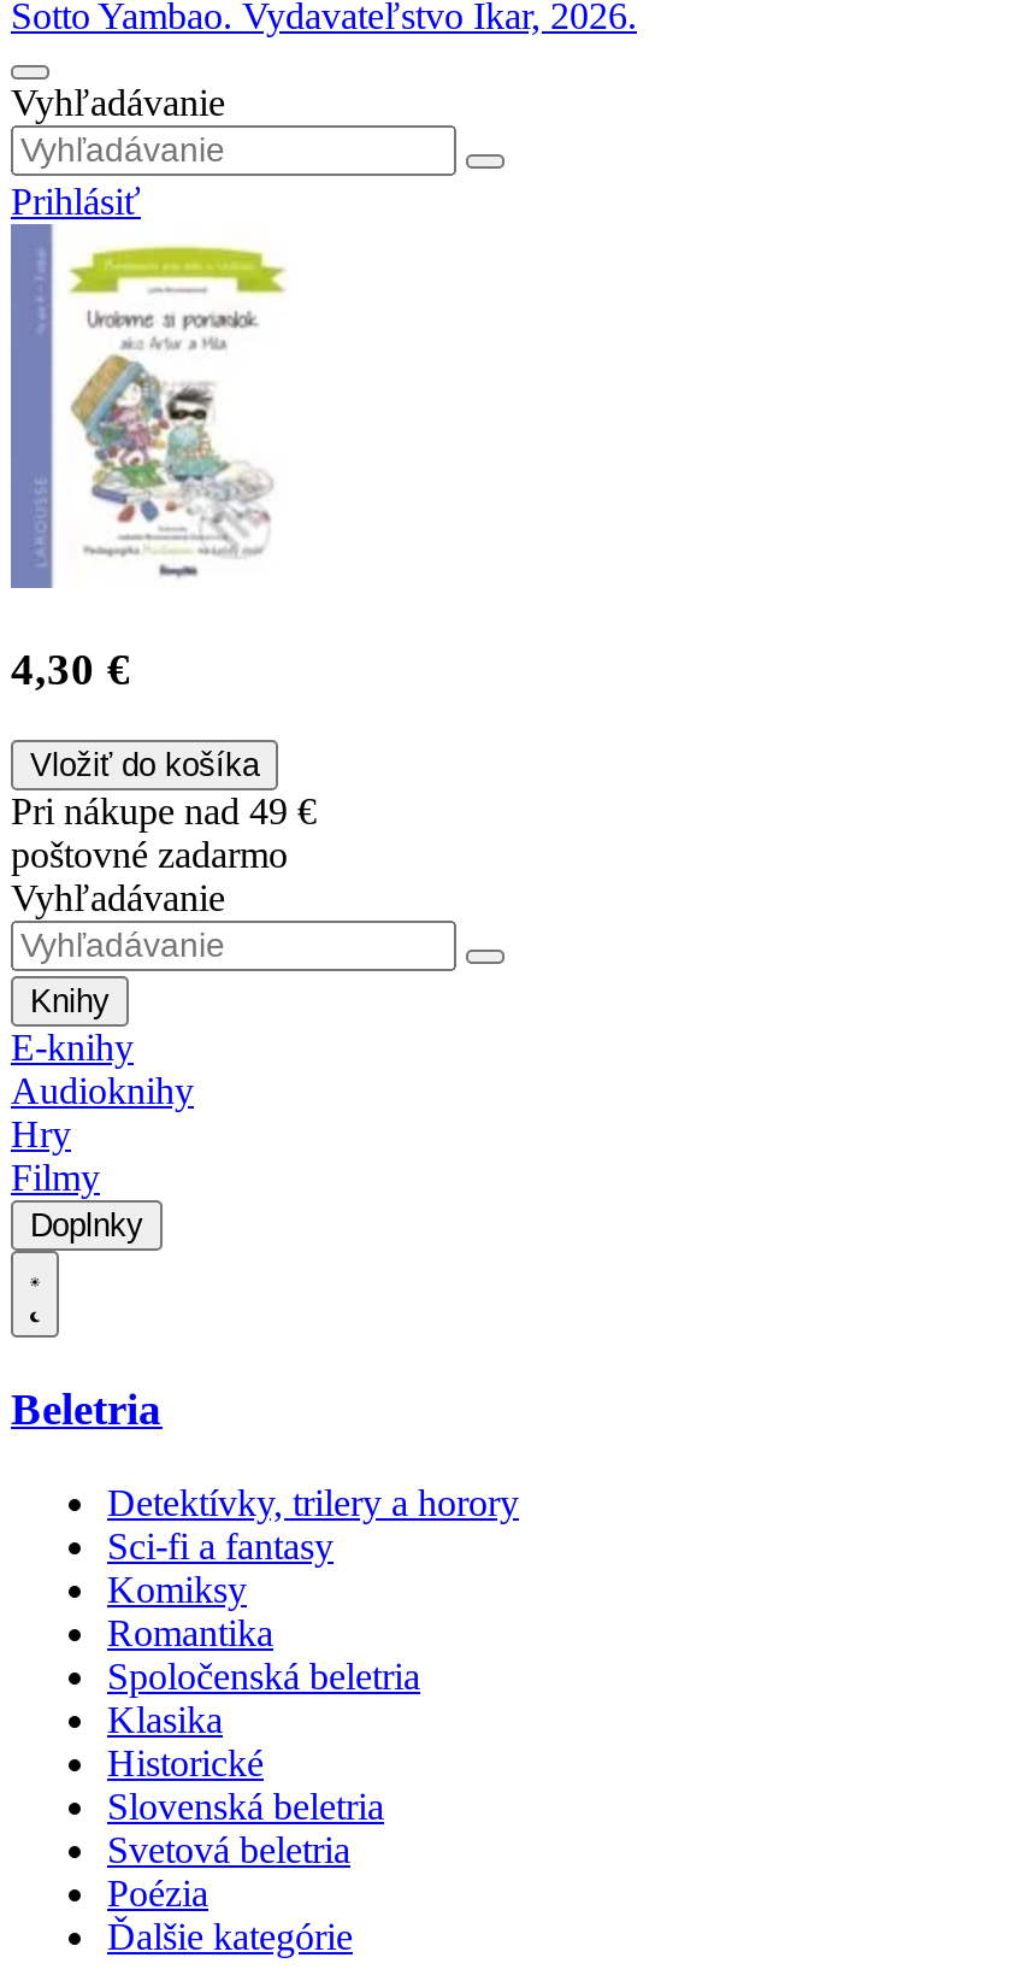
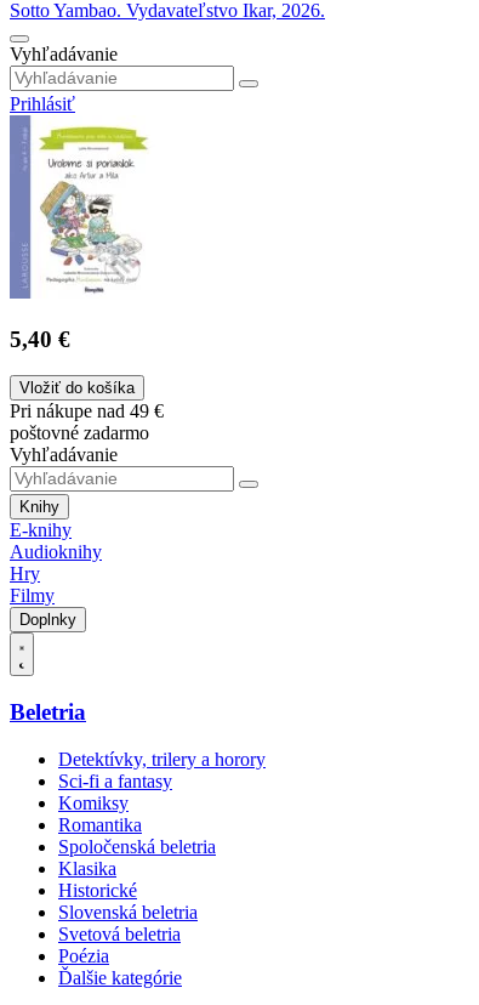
- 4,30 €
+ 5,40 €
